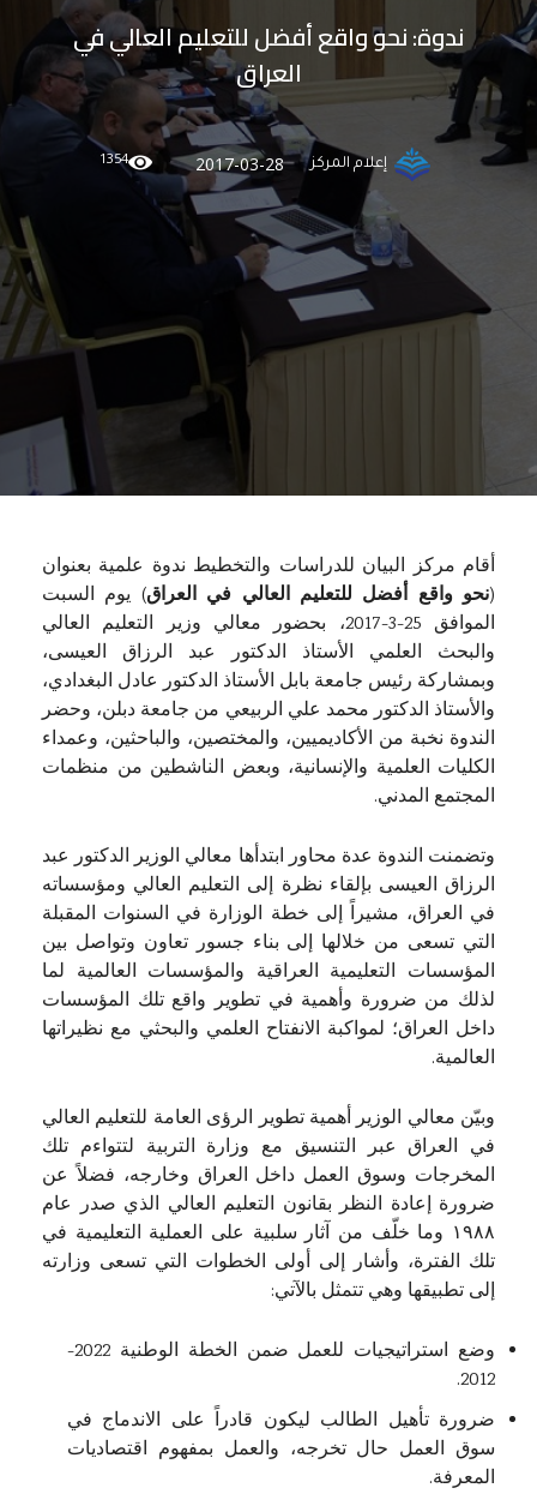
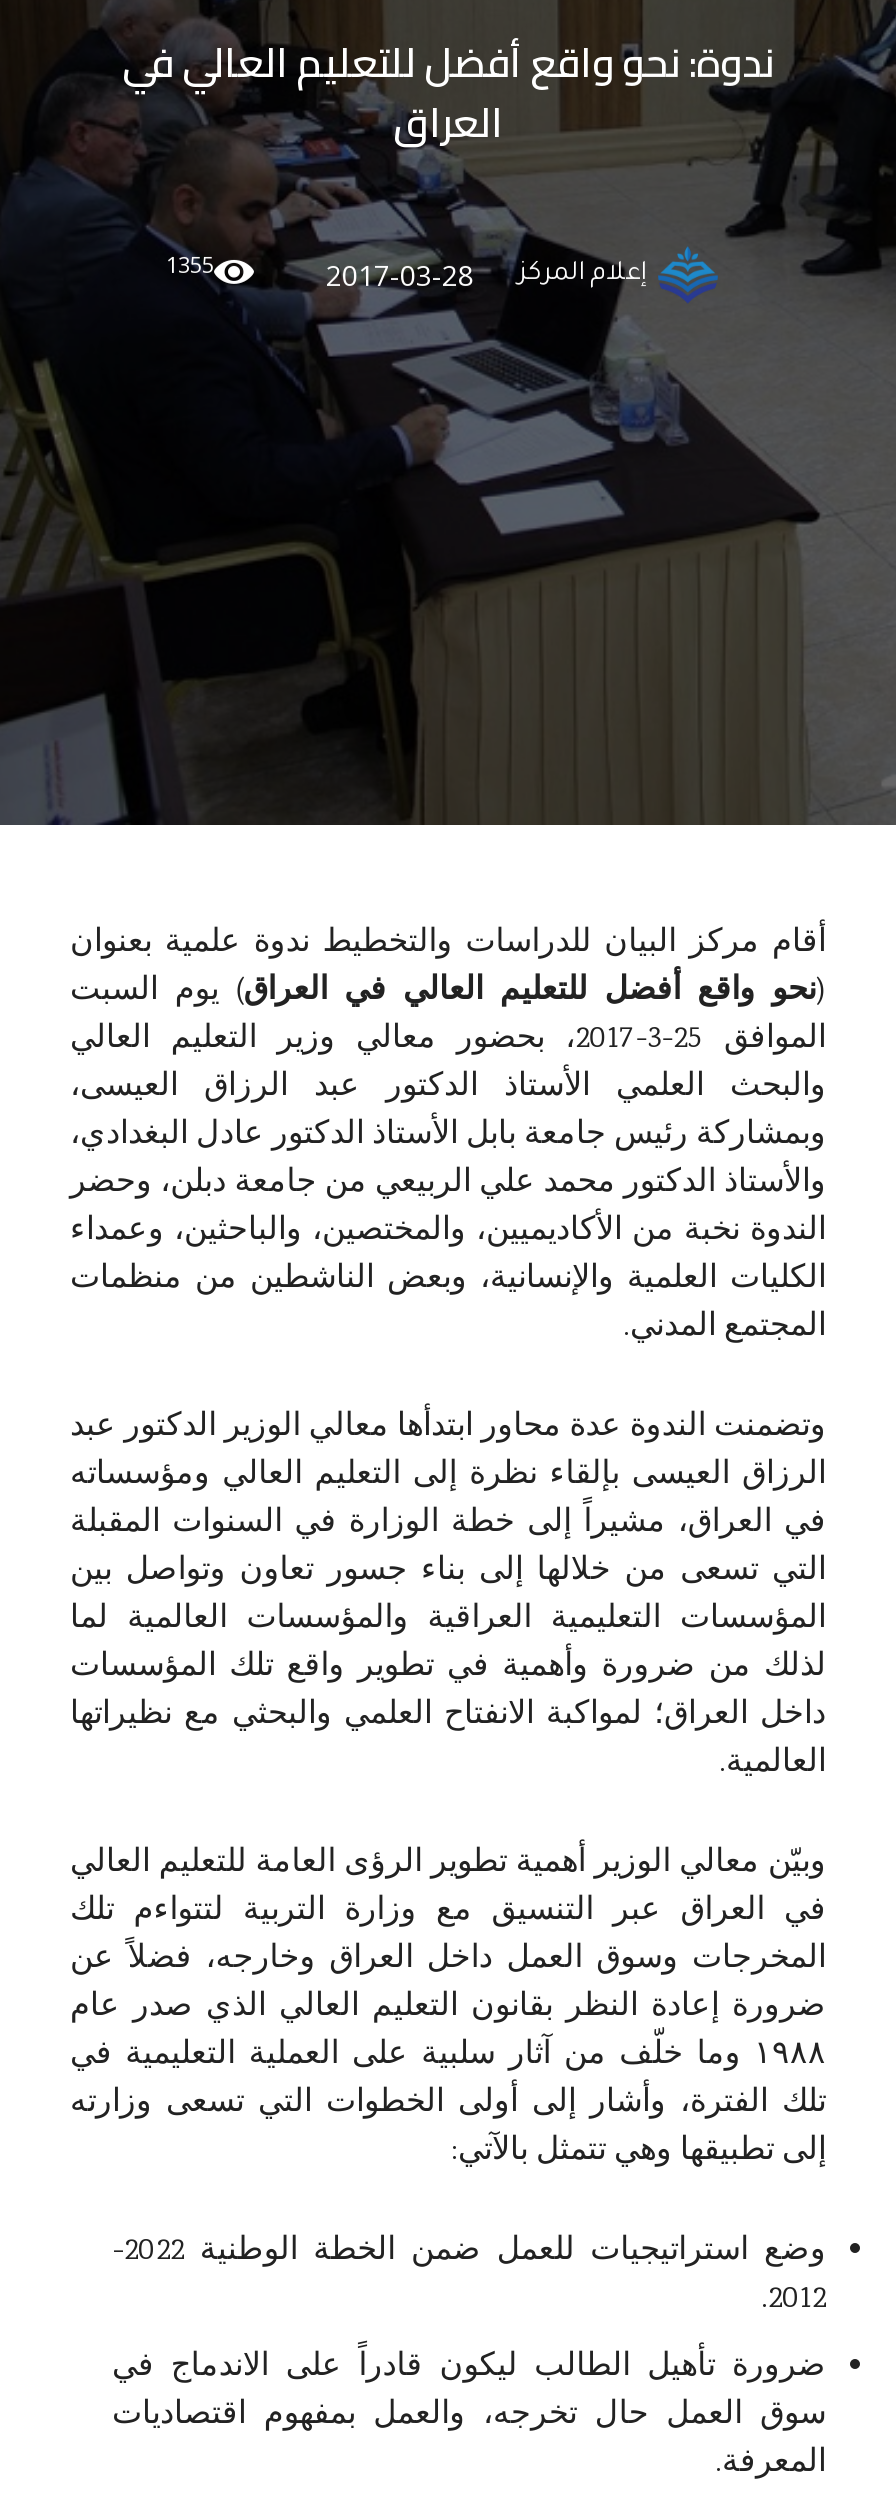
- 1354
+ 1355
